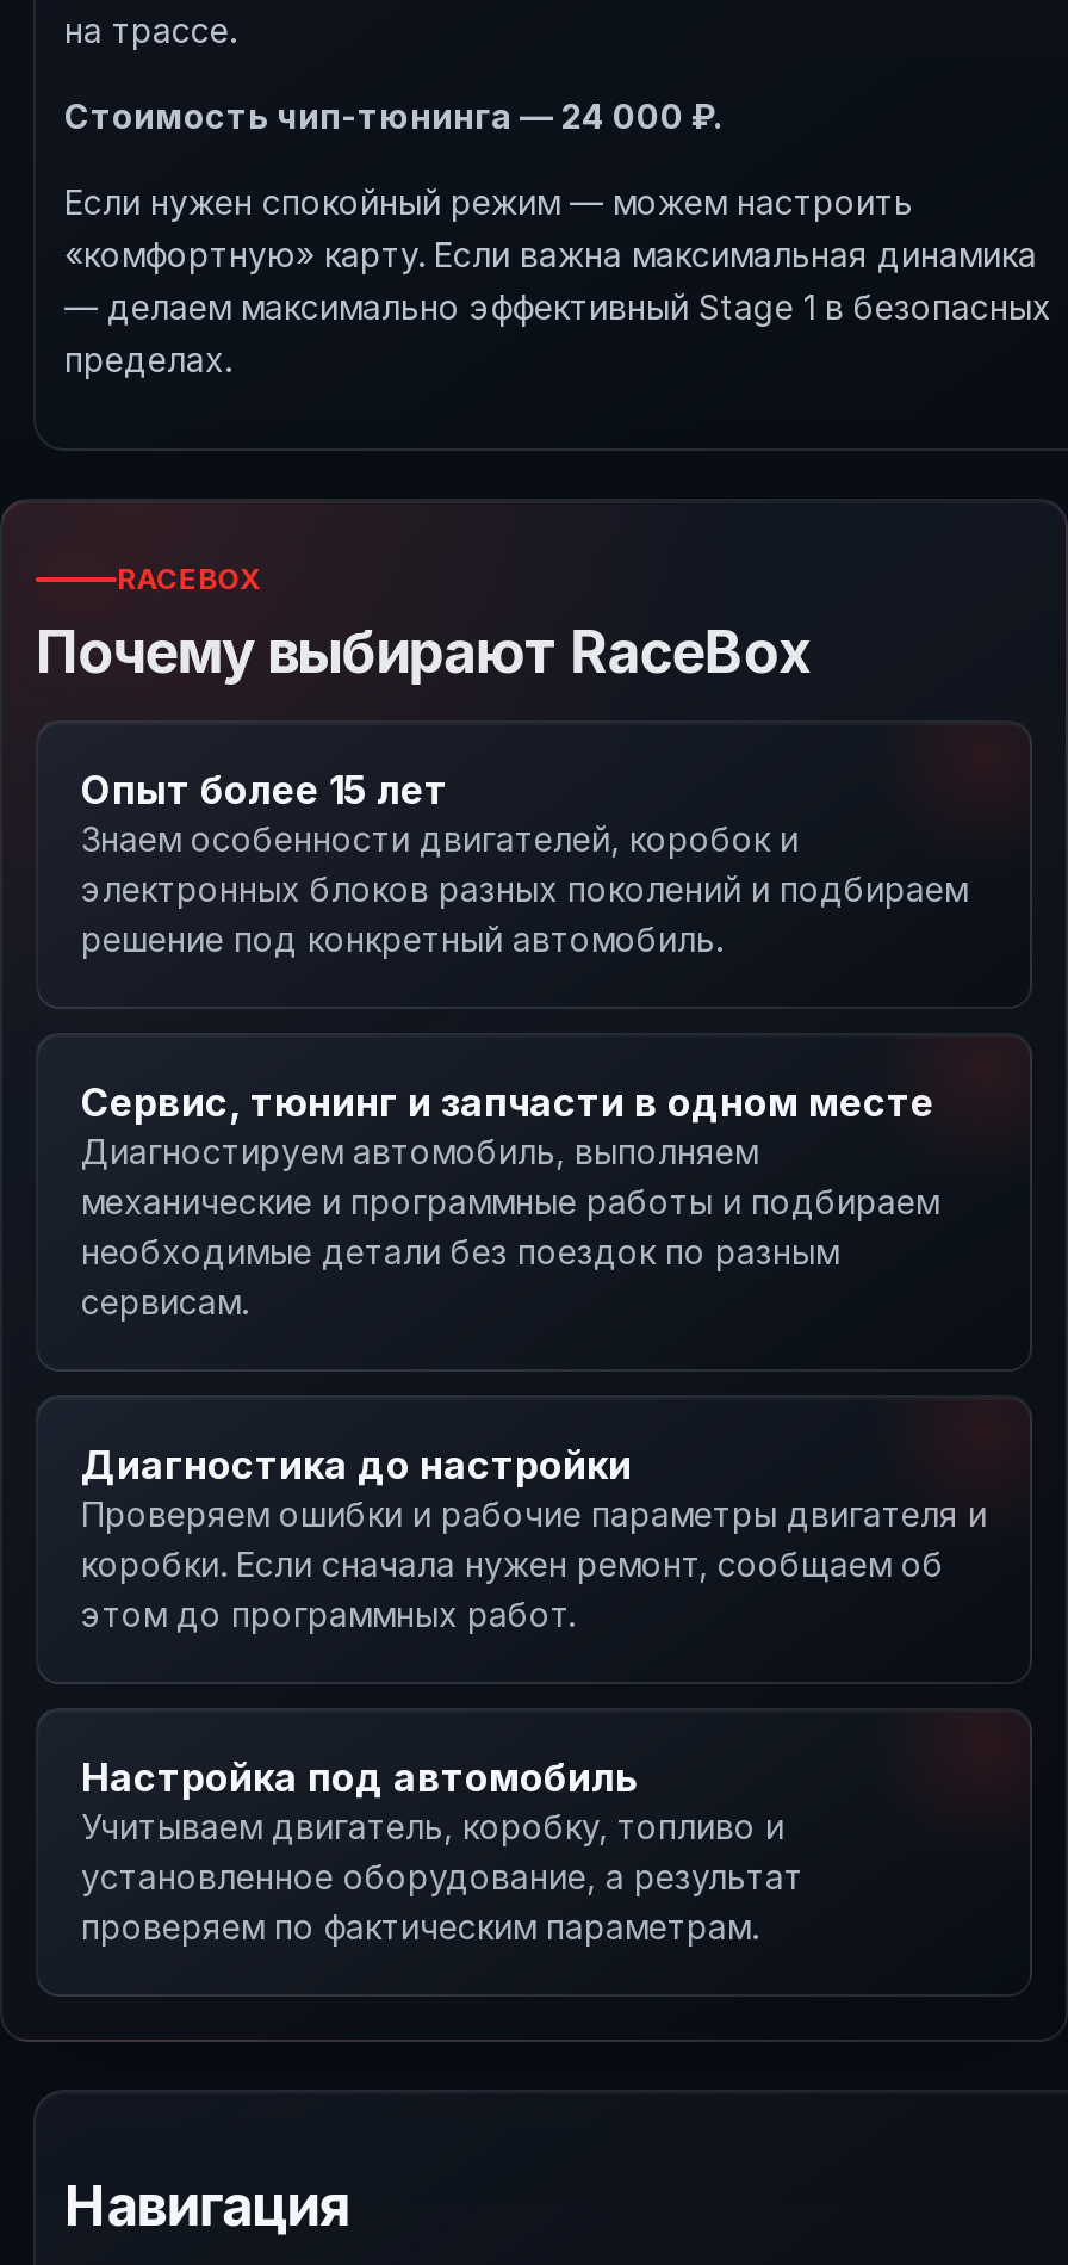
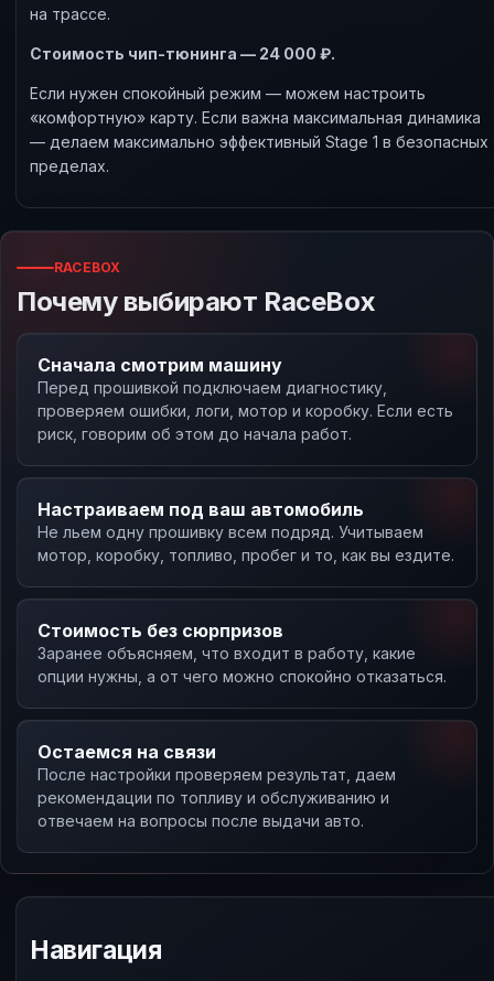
- Опыт более 15 лет
- Знаем особенности двигателей, коробок и
- электронных блоков разных поколений и подбираем
- решение под конкретный автомобиль.
+ Сначала смотрим машину
+ Перед прошивкой подключаем диагностику,
+ проверяем ошибки, логи, мотор и коробку. Если есть
+ риск, говорим об этом до начала работ.

- Сервис, тюнинг и запчасти в одном месте
- Диагностируем автомобиль, выполняем
- механические и программные работы и подбираем
- необходимые детали без поездок по разным
- сервисам.
+ Настраиваем под ваш автомобиль
+ Не льем одну прошивку всем подряд. Учитываем
+ мотор, коробку, топливо, пробег и то, как вы ездите.

- Диагностика до настройки
- Проверяем ошибки и рабочие параметры двигателя и
- коробки. Если сначала нужен ремонт, сообщаем об
- этом до программных работ.
+ Стоимость без сюрпризов
+ Заранее объясняем, что входит в работу, какие
+ опции нужны, а от чего можно спокойно отказаться.

- Настройка под автомобиль
- Учитываем двигатель, коробку, топливо и
- установленное оборудование, а результат
- проверяем по фактическим параметрам.
+ Остаемся на связи
+ После настройки проверяем результат, даем
+ рекомендации по топливу и обслуживанию и
+ отвечаем на вопросы после выдачи авто.
